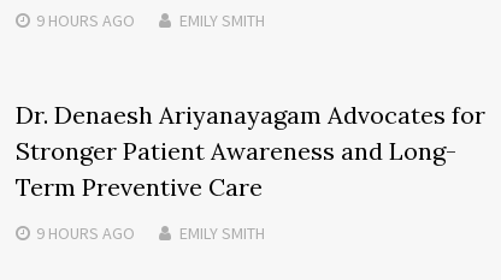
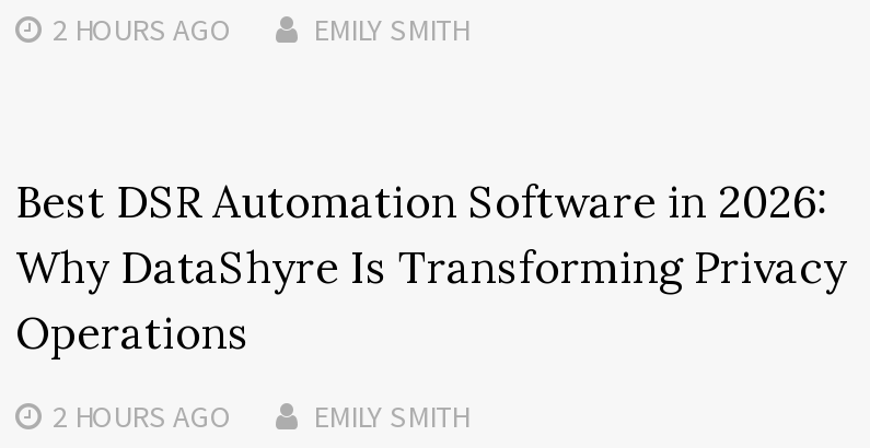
- 9 HOURS AGO
+ 2 HOURS AGO

- Dr. Denaesh Ariyanayagam Advocates for
- Stronger Patient Awareness and Long-
- Term Preventive Care
+ Best DSR Automation Software in 2026:
+ Why DataShyre Is Transforming Privacy
+ Operations

- 9 HOURS AGO
+ 2 HOURS AGO
